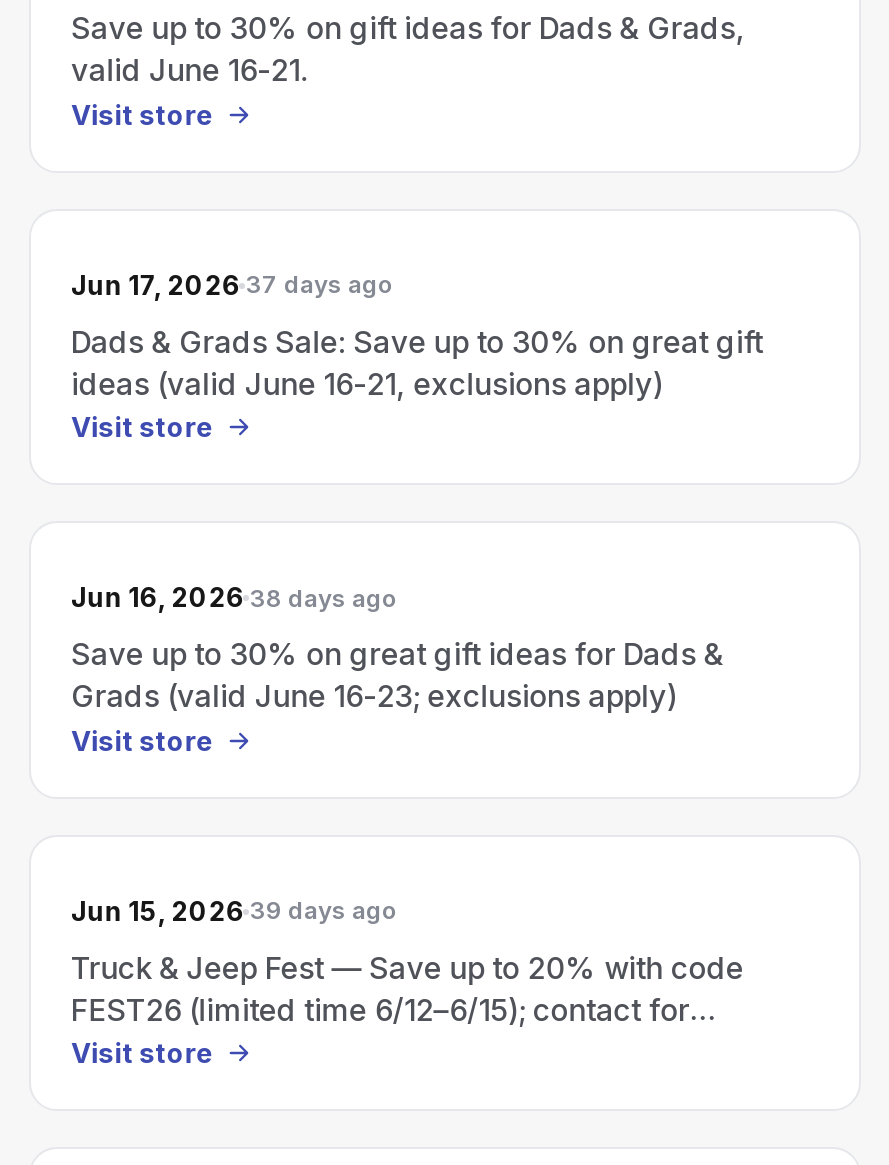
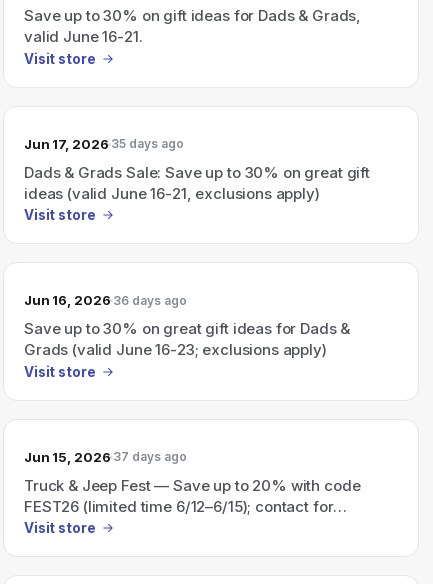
- Jun 17, 2026 37 days ago
+ Jun 17, 2026 35 days ago

- Jun 16, 2026 38 days ago
+ Jun 16, 2026 36 days ago

- Jun 15, 2026 39 days ago
+ Jun 15, 2026 37 days ago
